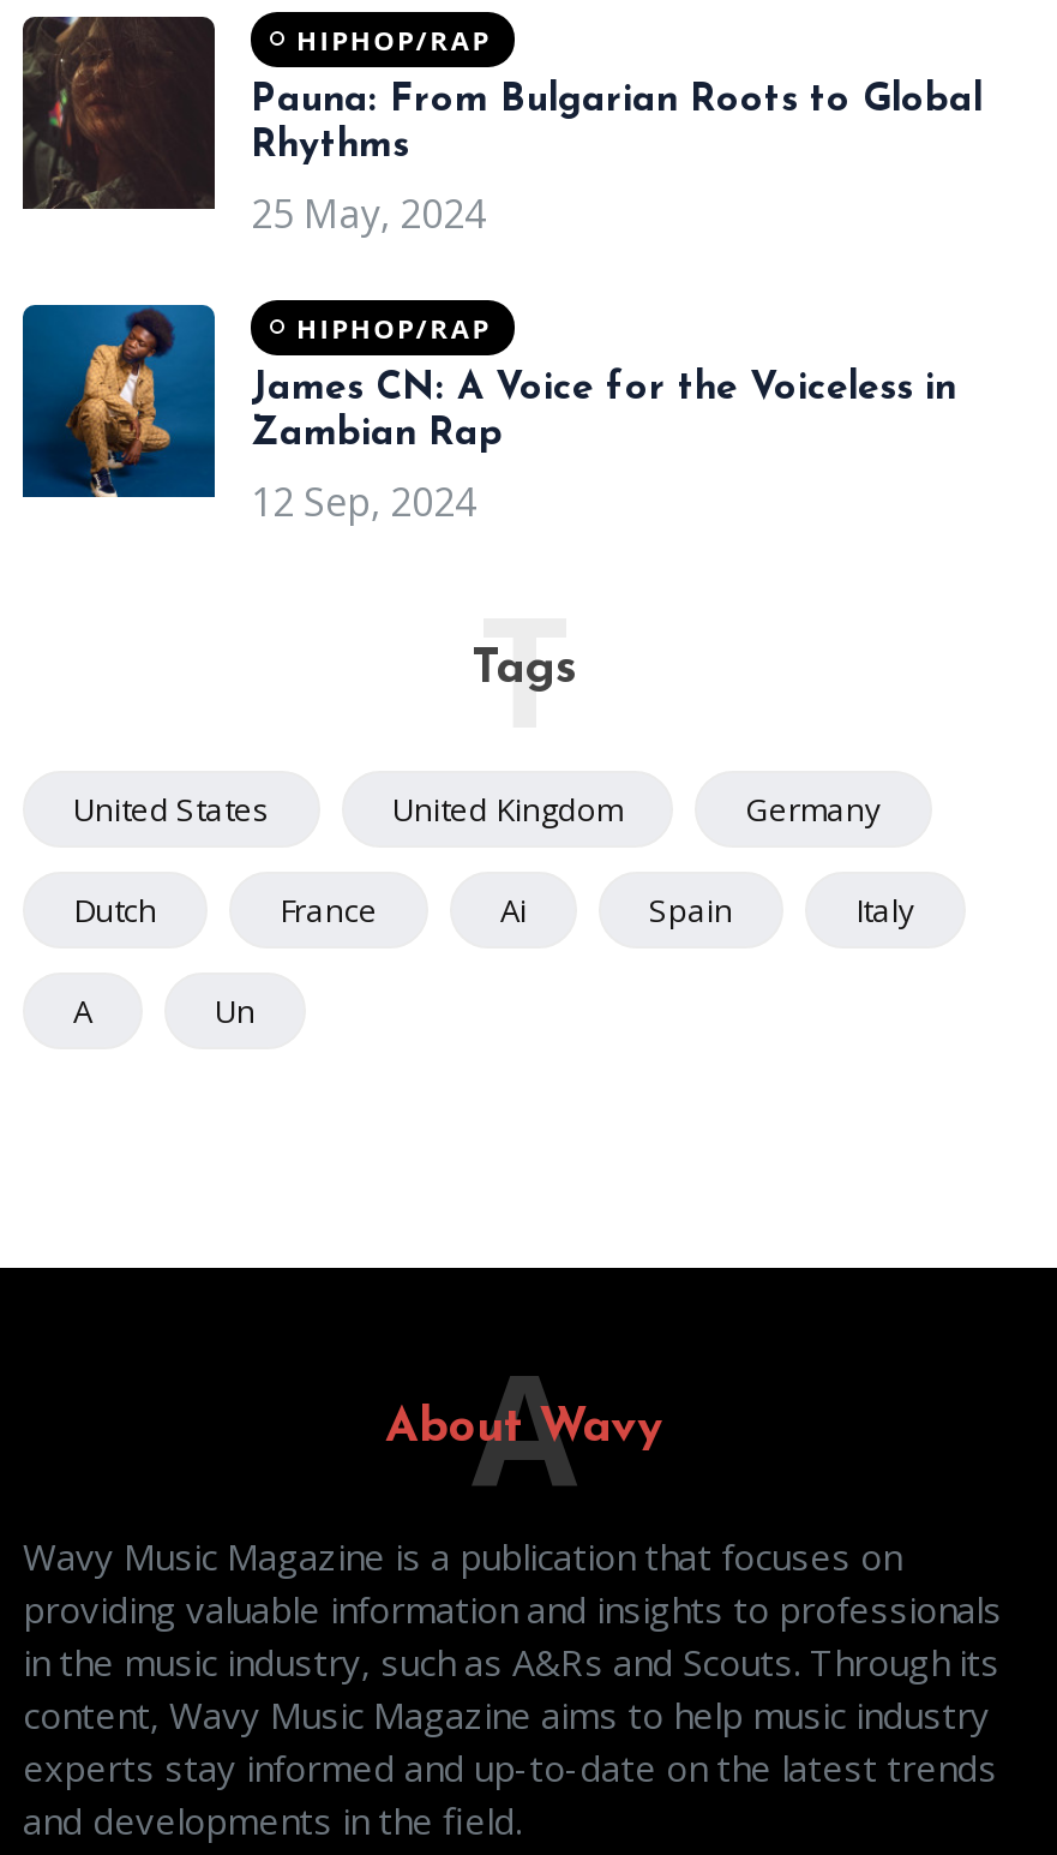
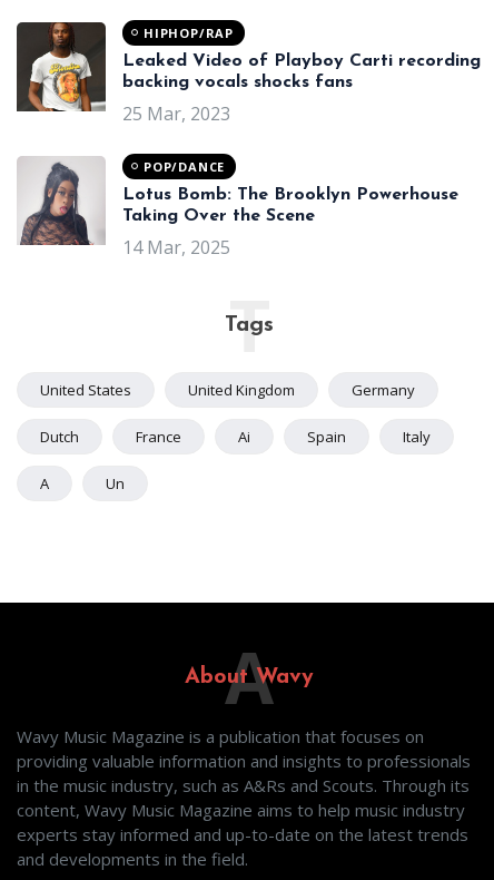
- [image]
- Pauna: From Bulgarian Roots to Global
- Rhythms
- 25 May, 2024
+ [image]
+ Leaked Video of Playboy Carti recording
+ backing vocals shocks fans
+ 25 Mar, 2023

- [image]
- James CN: A Voice for the Voiceless in
- Zambian Rap
- 12 Sep, 2024
+ [image]
+ Lotus Bomb: The Brooklyn Powerhouse
+ Taking Over the Scene
+ 14 Mar, 2025

- HIPHOP/RAP
+ POP/DANCE
